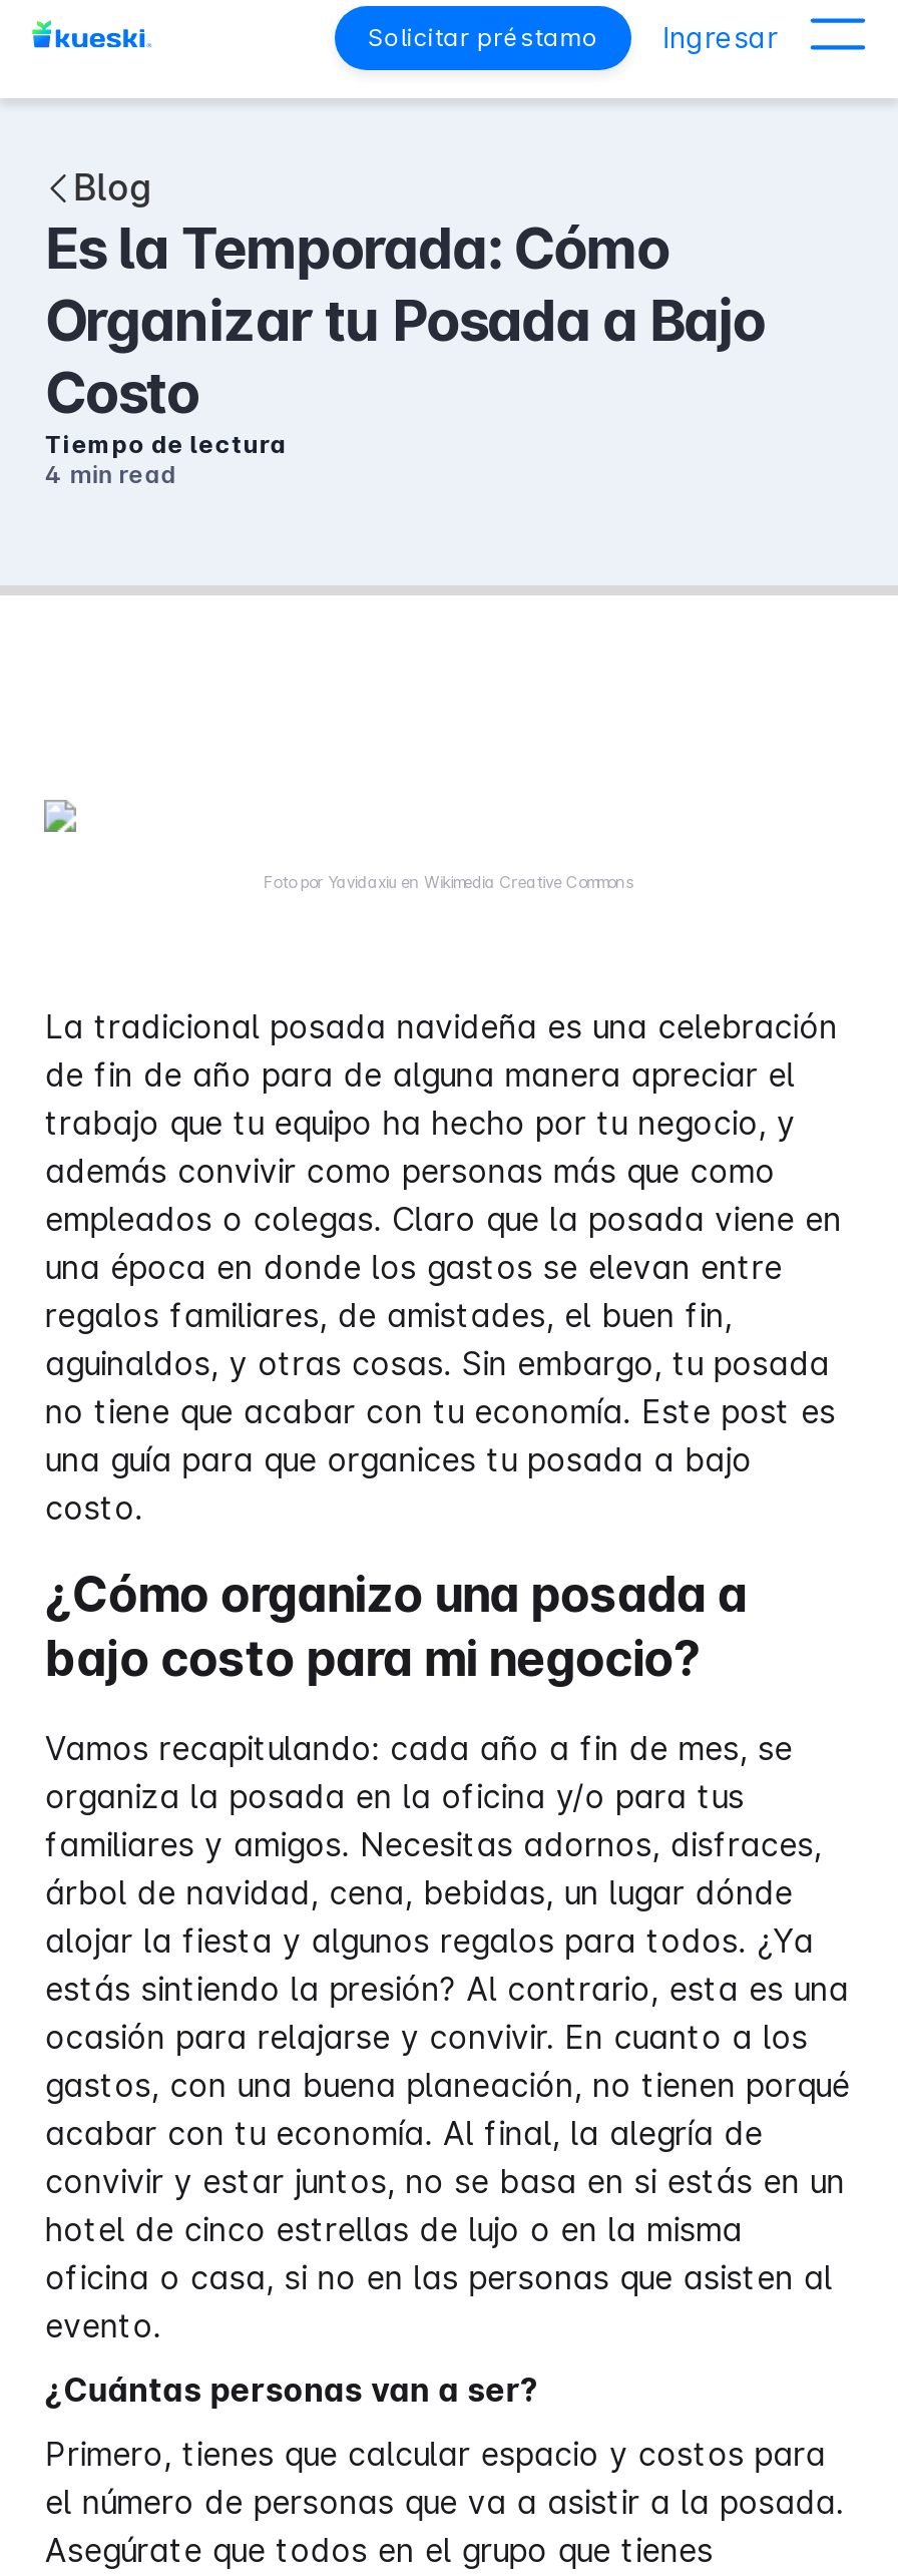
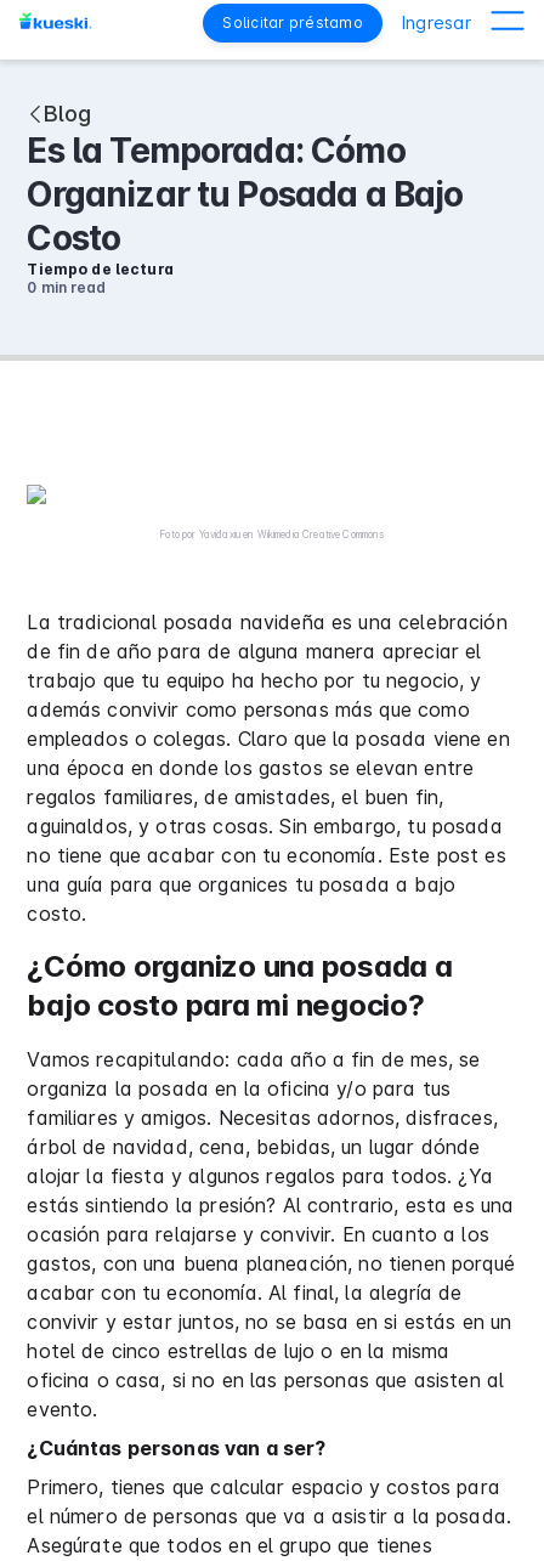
- 4 minread
+ 0 minread
